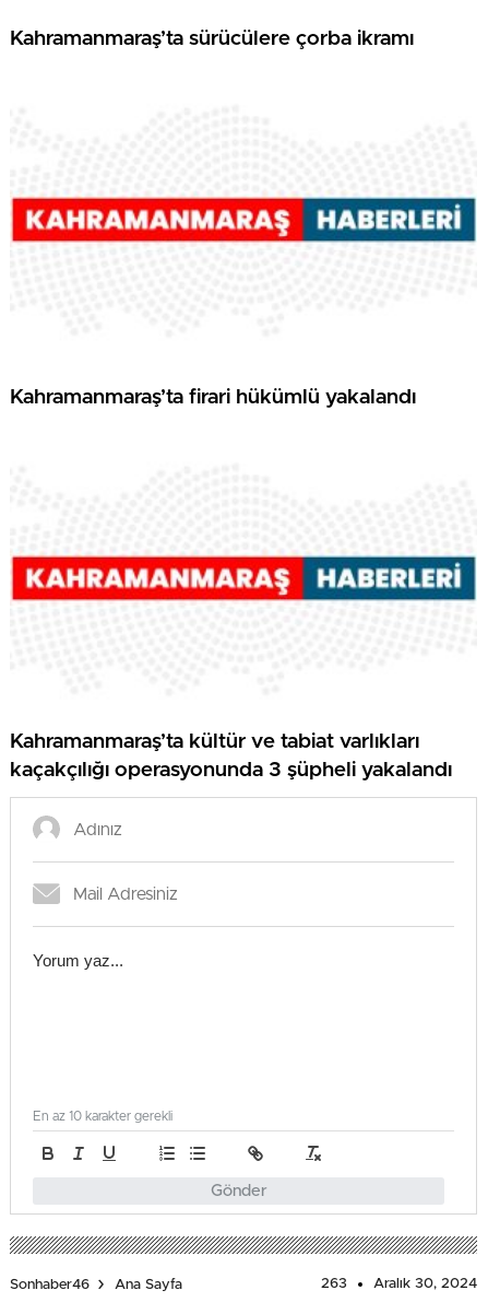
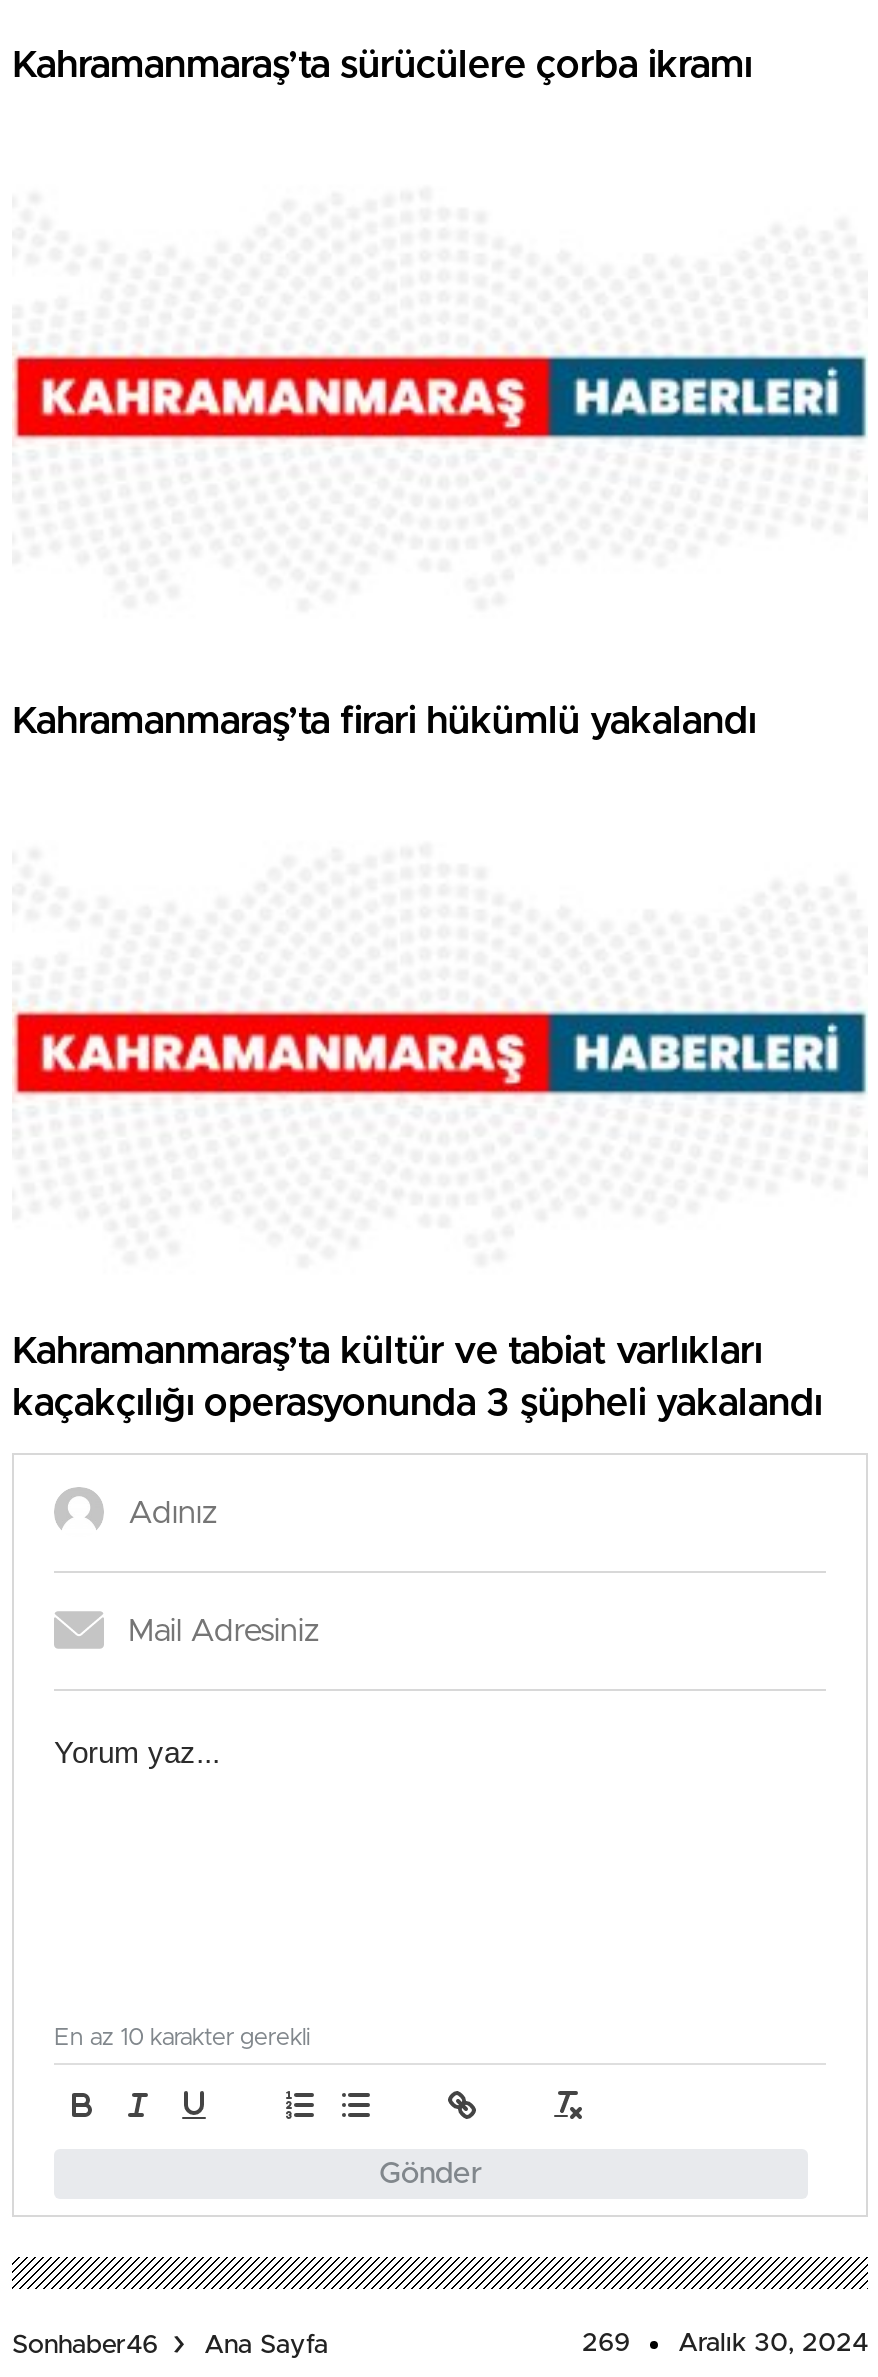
- 263 Aralık 30, 2024
+ 269 Aralık 30, 2024
